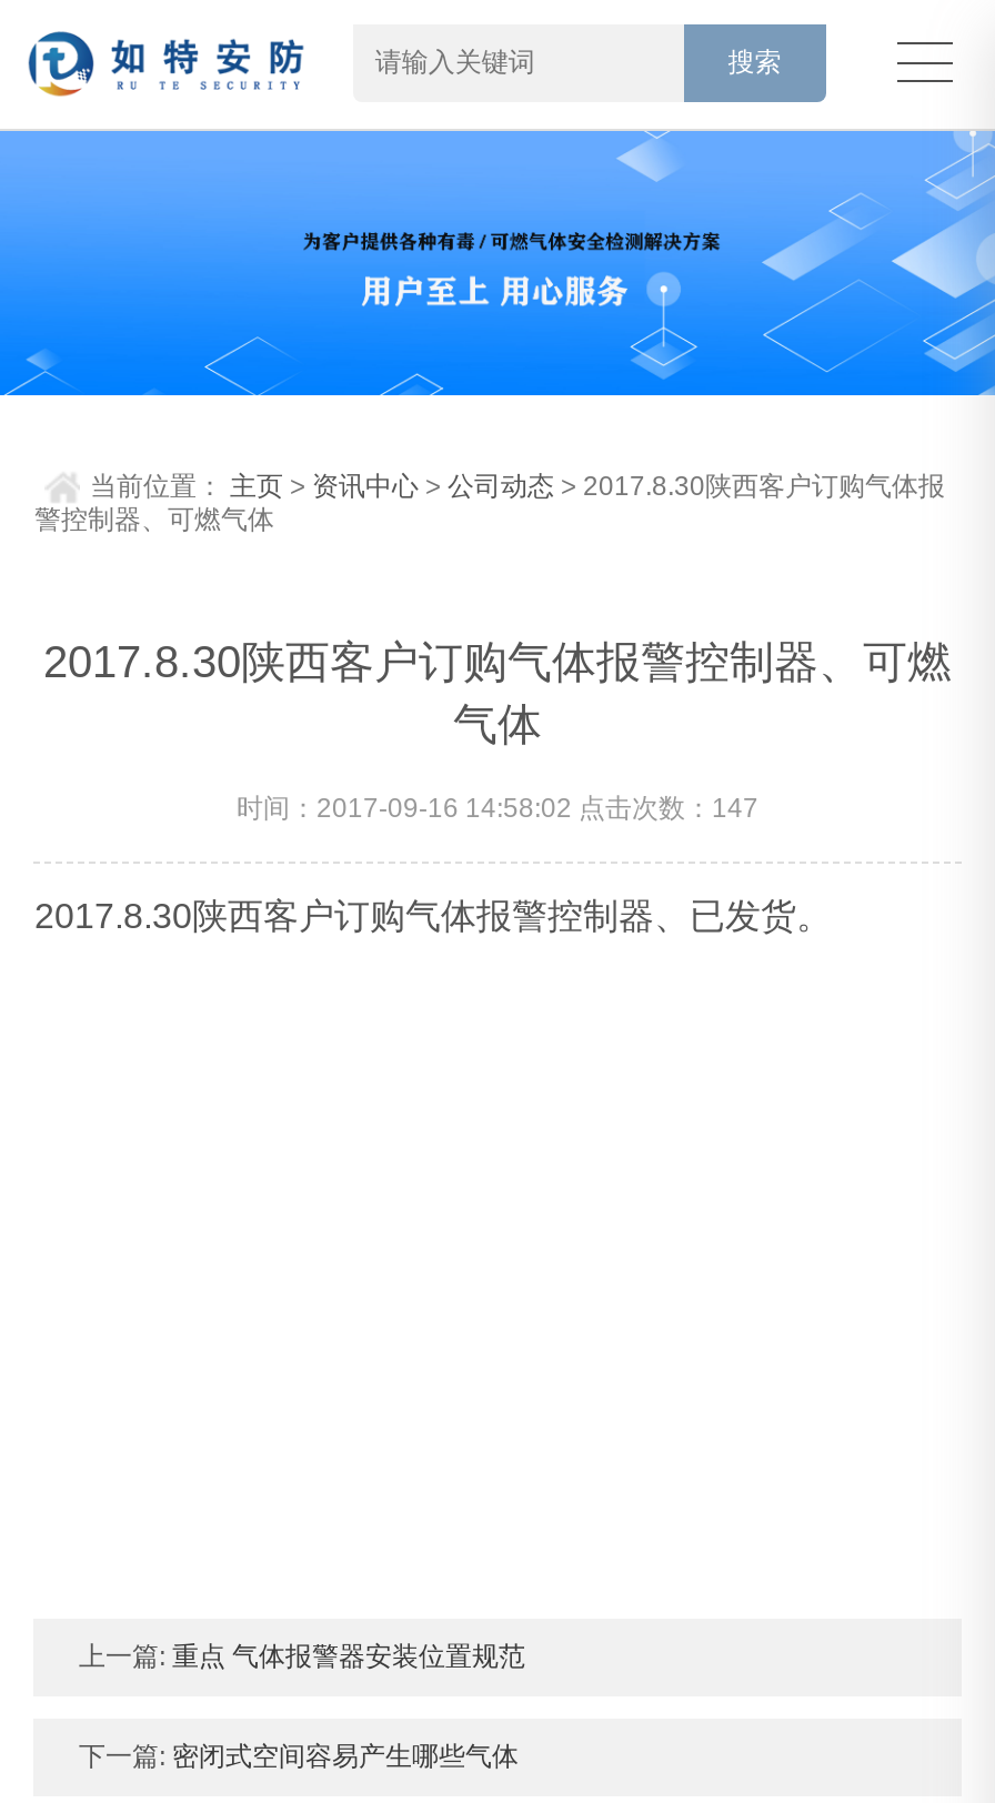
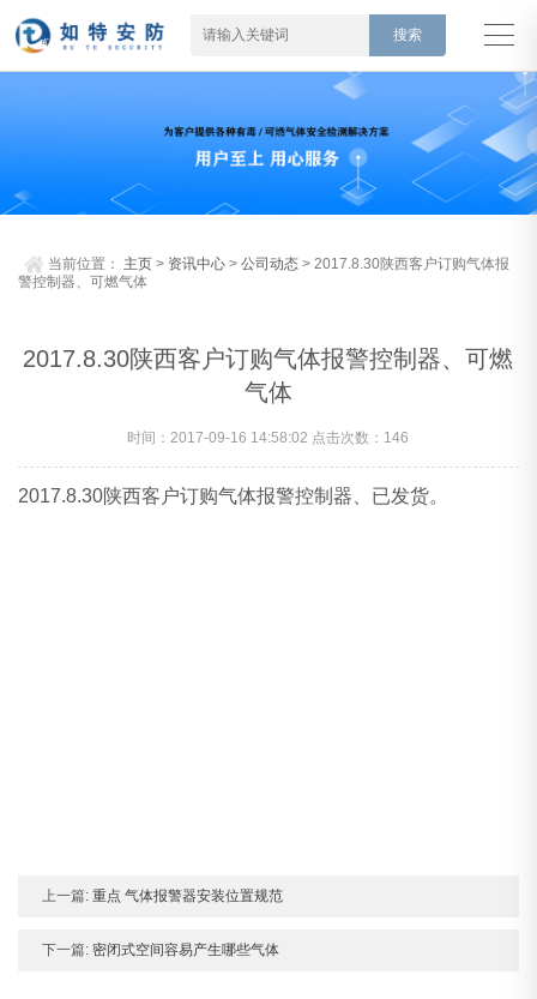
- 时间：2017-09-16 14:58:02 点击次数：147
+ 时间：2017-09-16 14:58:02 点击次数：146
